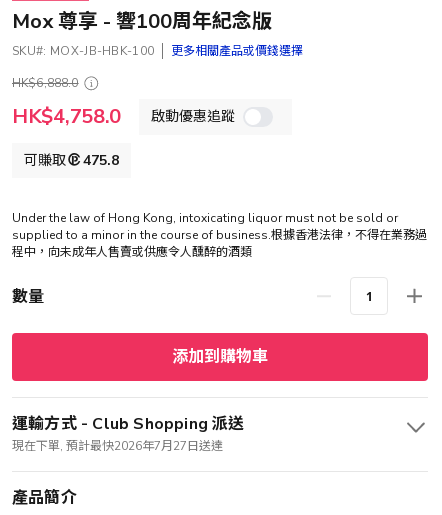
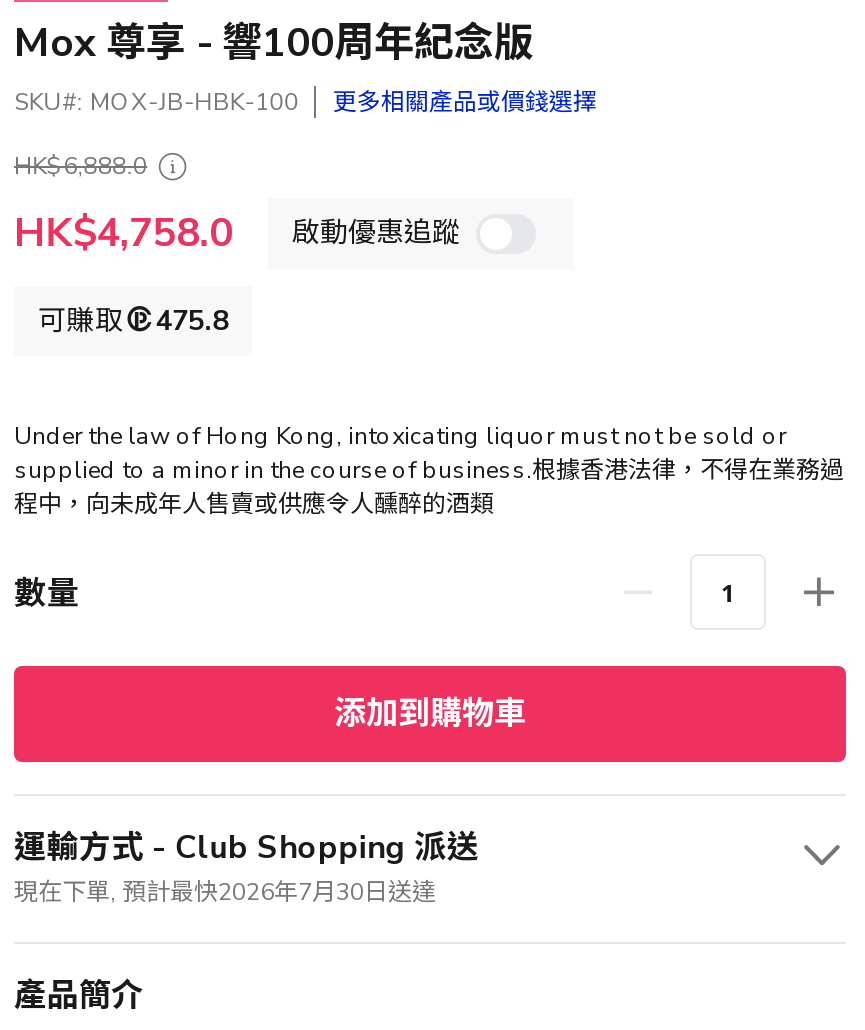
- 現在下單, 預計最快2026年7月27日送達
+ 現在下單, 預計最快2026年7月30日送達
